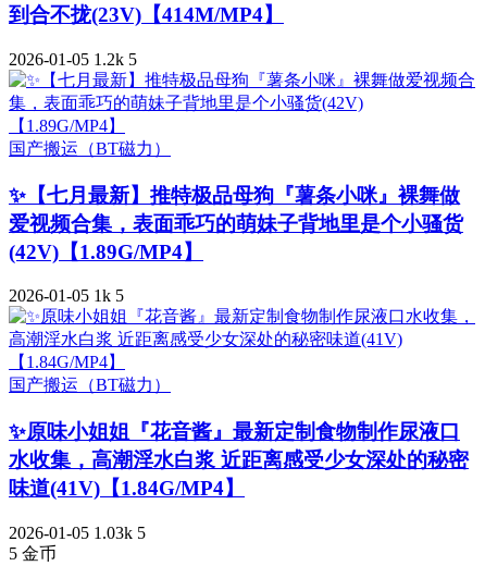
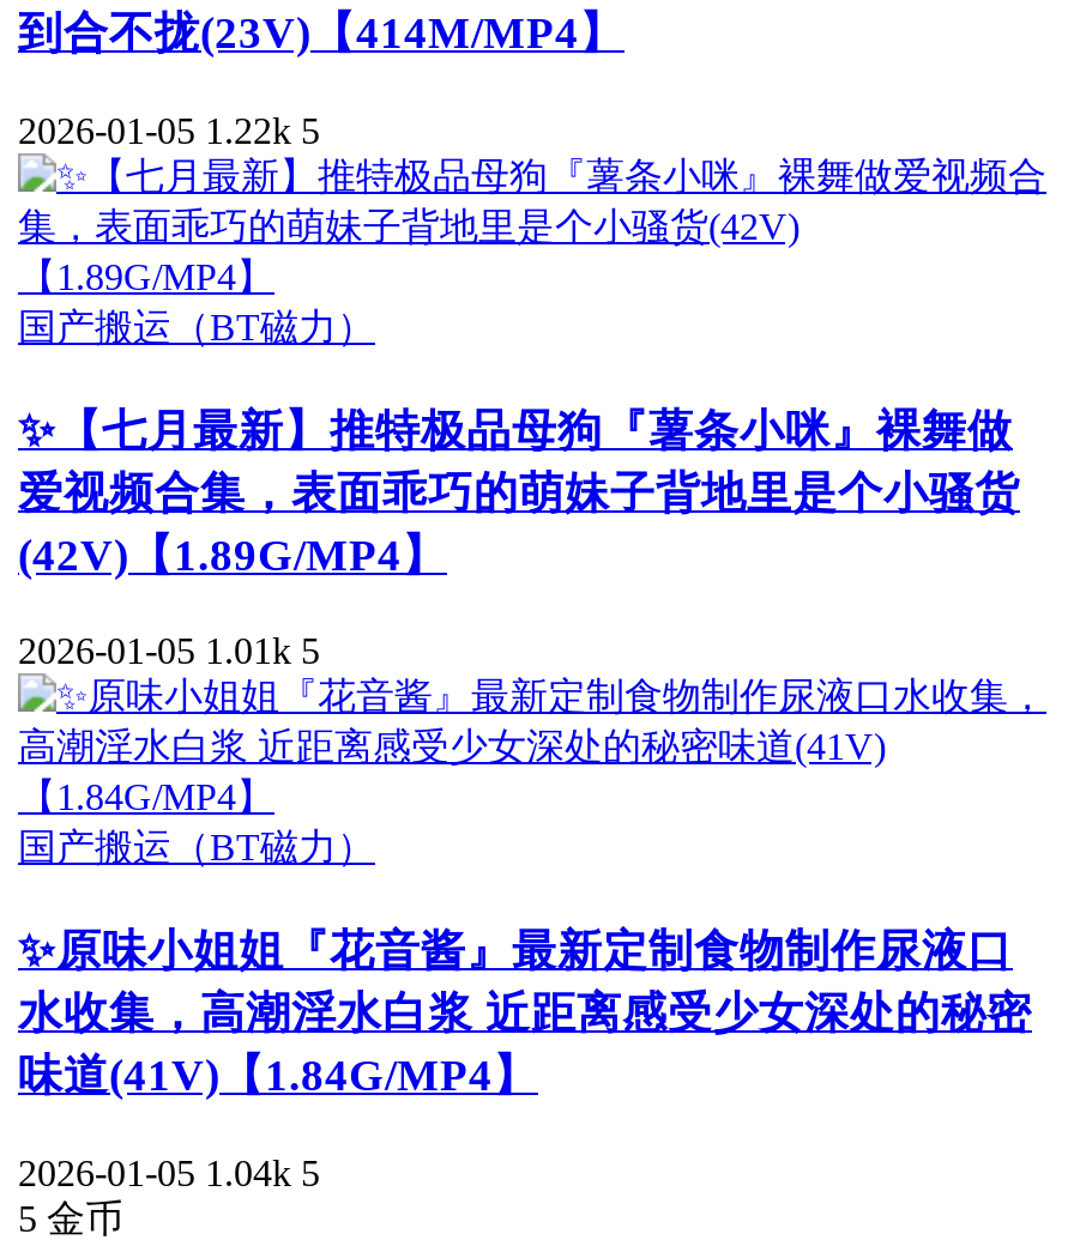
- 2026-01-05 1.2k 5
+ 2026-01-05 1.22k 5

- 2026-01-05 1k 5
+ 2026-01-05 1.01k 5

- 2026-01-05 1.03k 5
+ 2026-01-05 1.04k 5
